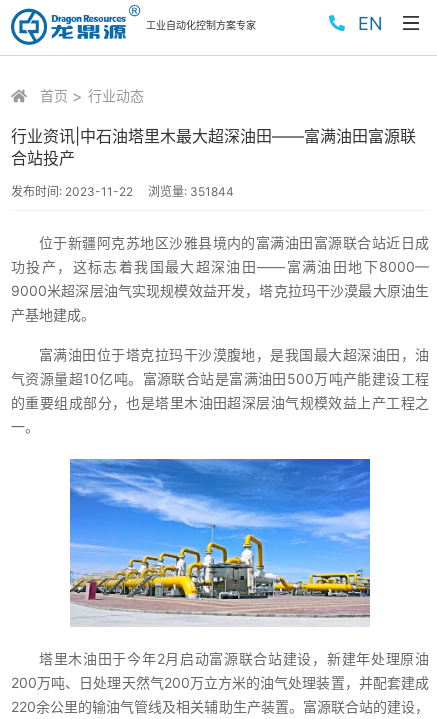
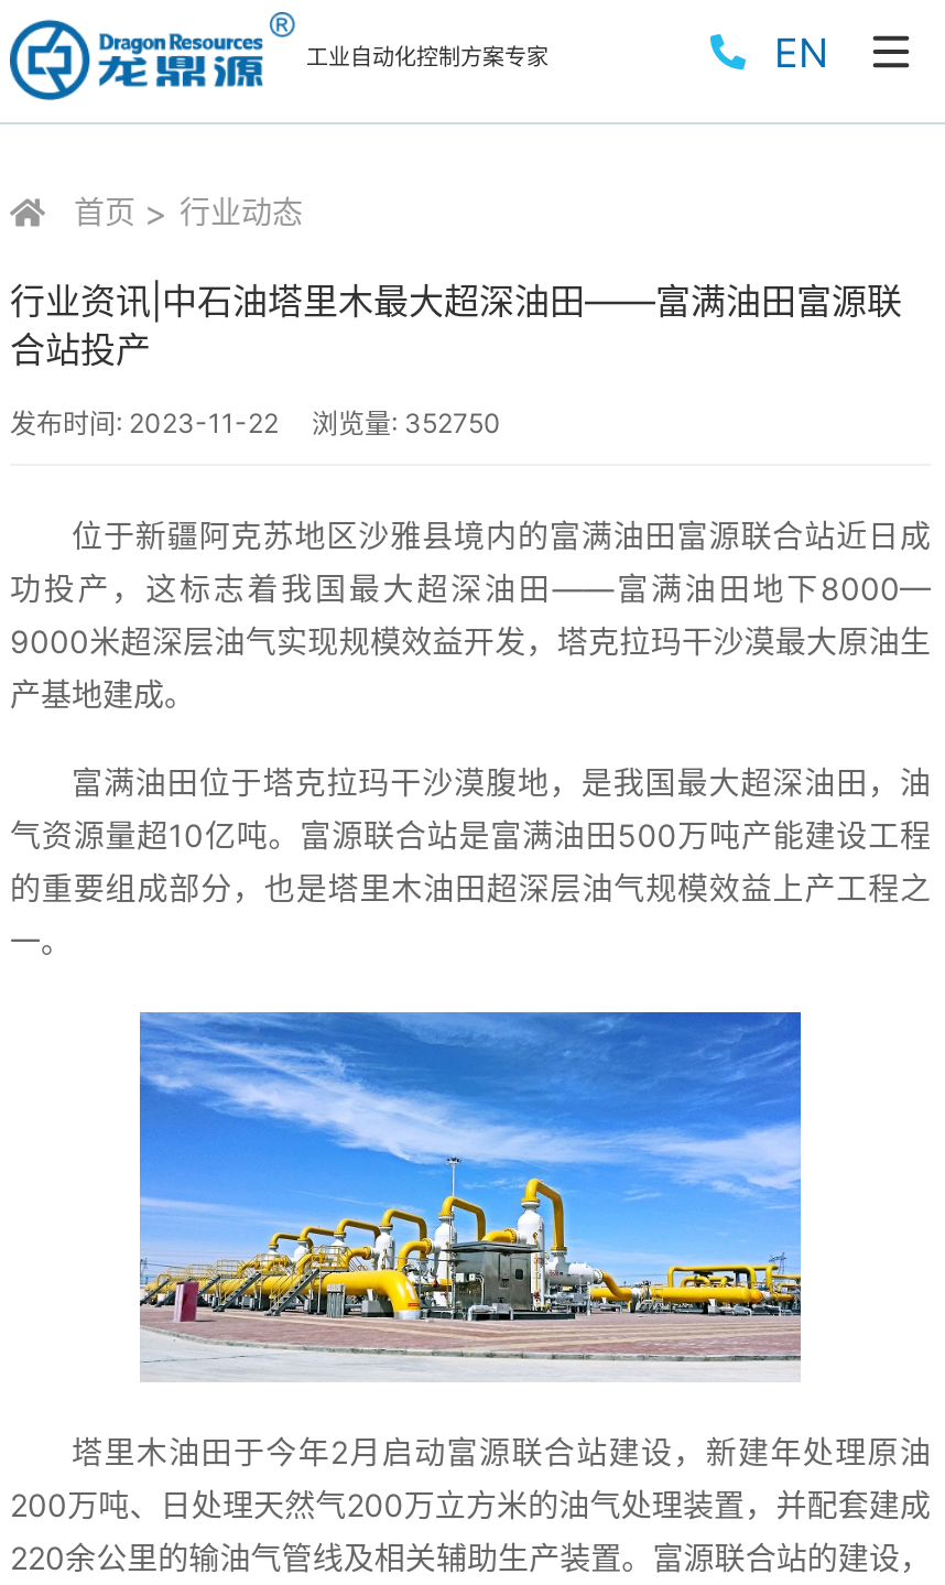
- 发布时间: 2023-11-22 浏览量: 351844
+ 发布时间: 2023-11-22 浏览量: 352750
